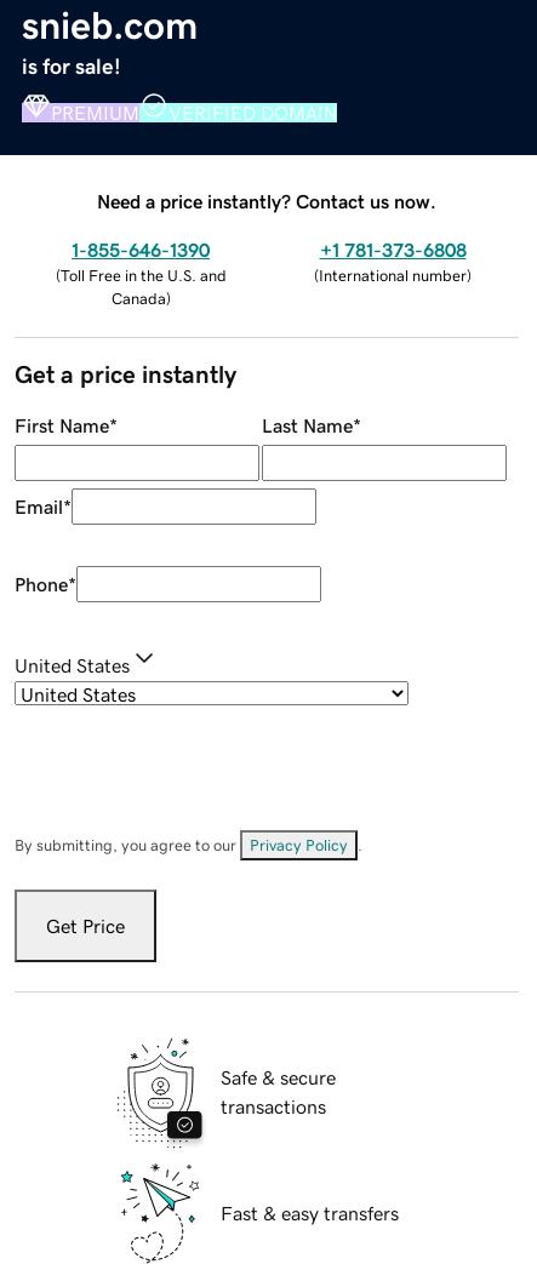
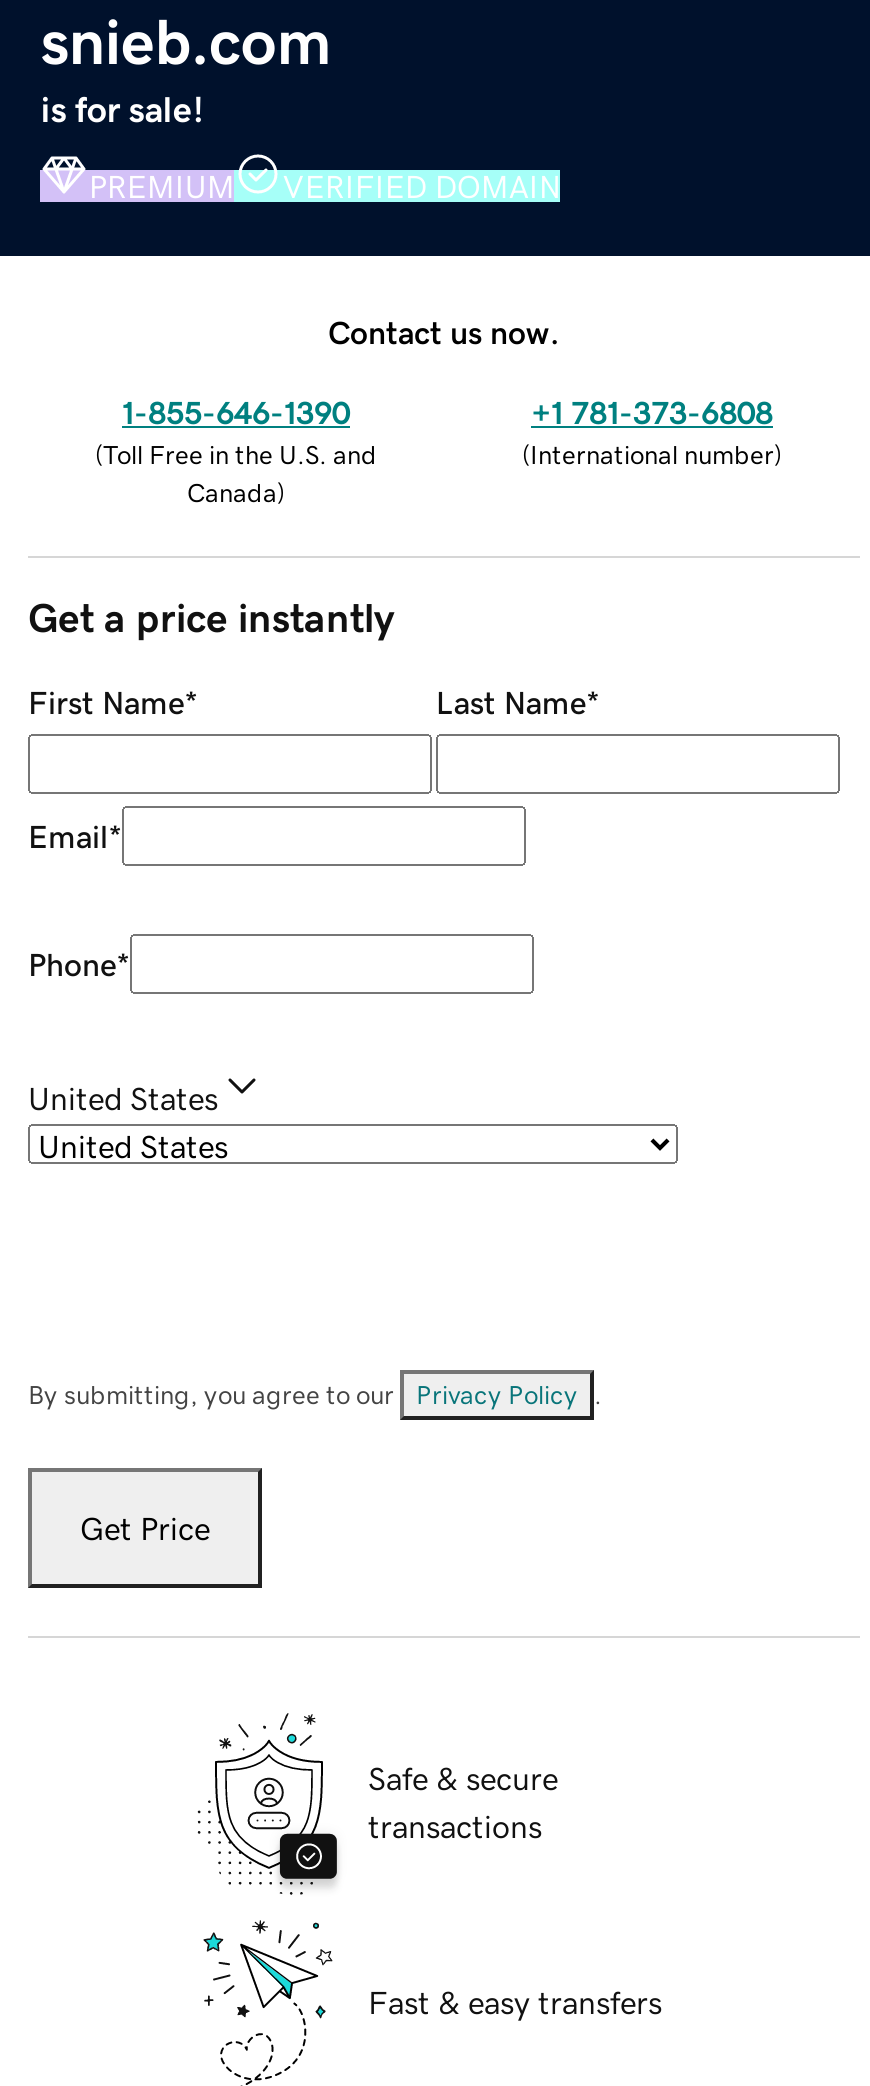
- Need a price instantly? Contact us now.
+ Contact us now.
